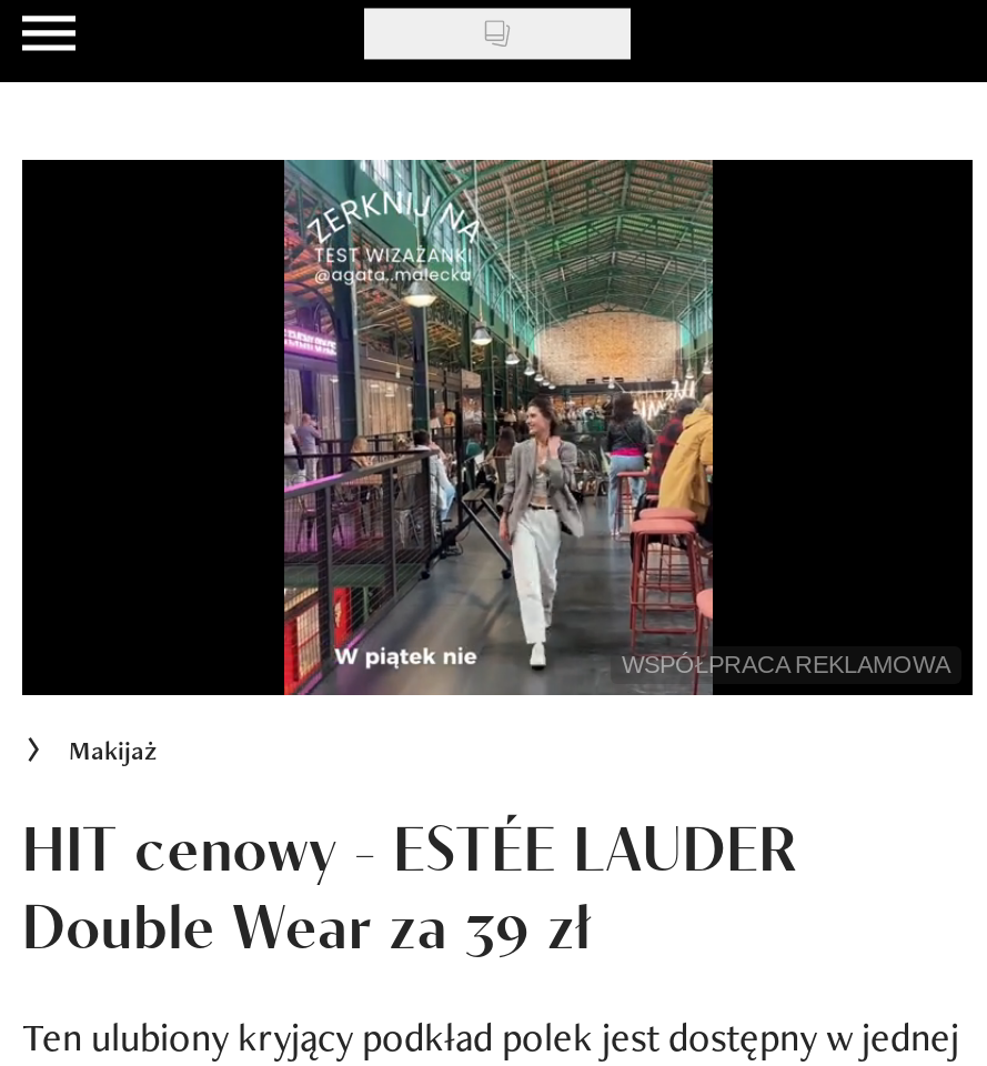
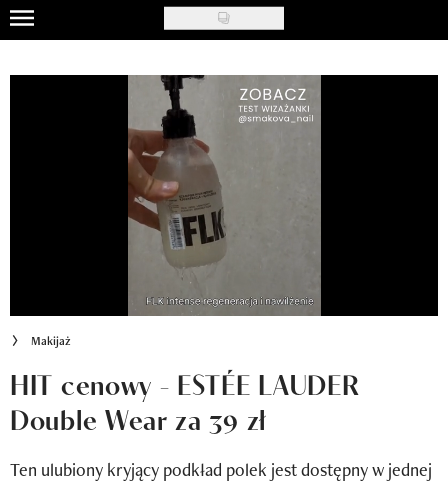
- [image]
+ [image]

- WSPÓŁPRACA REKLAMOWA
